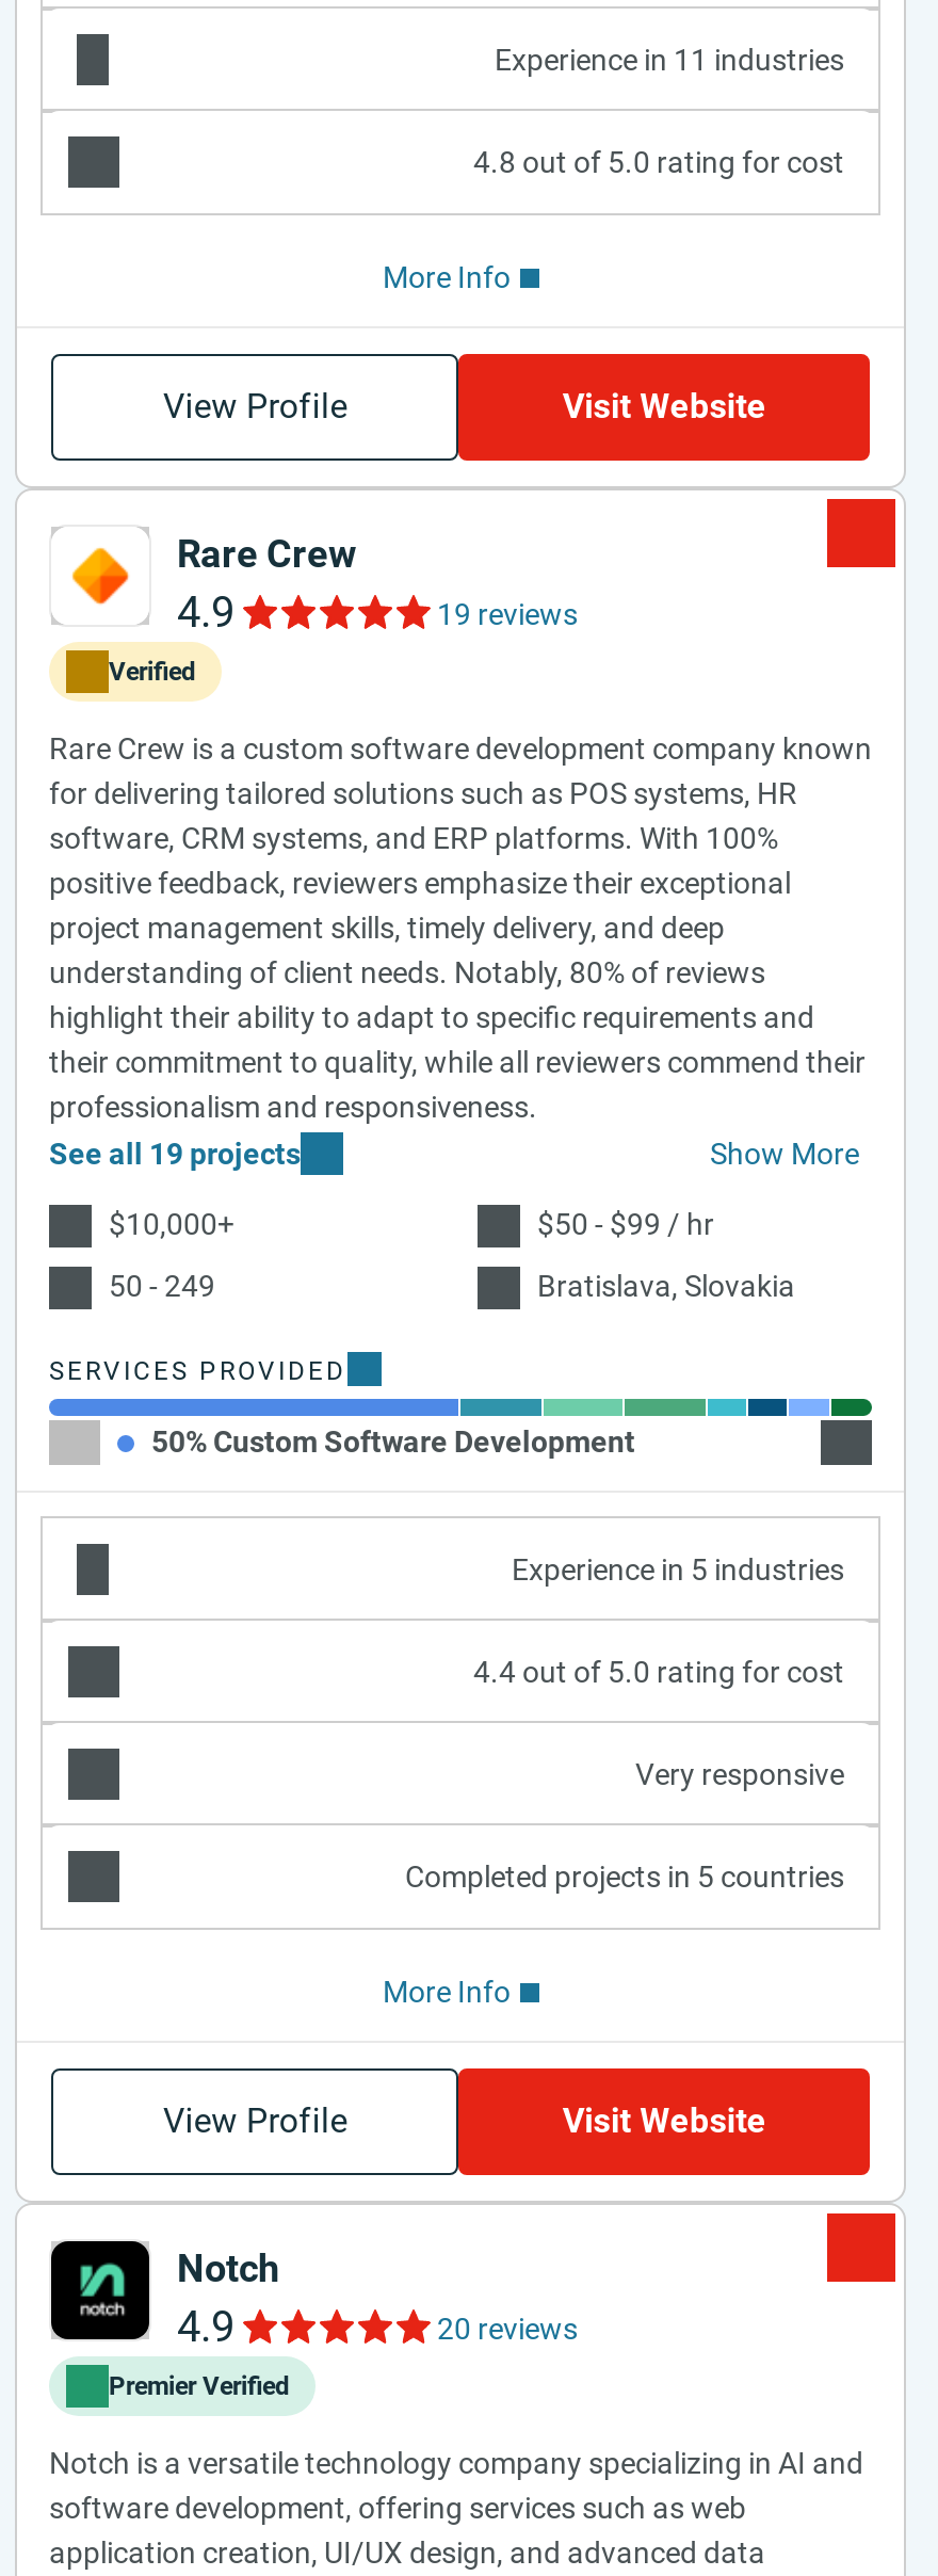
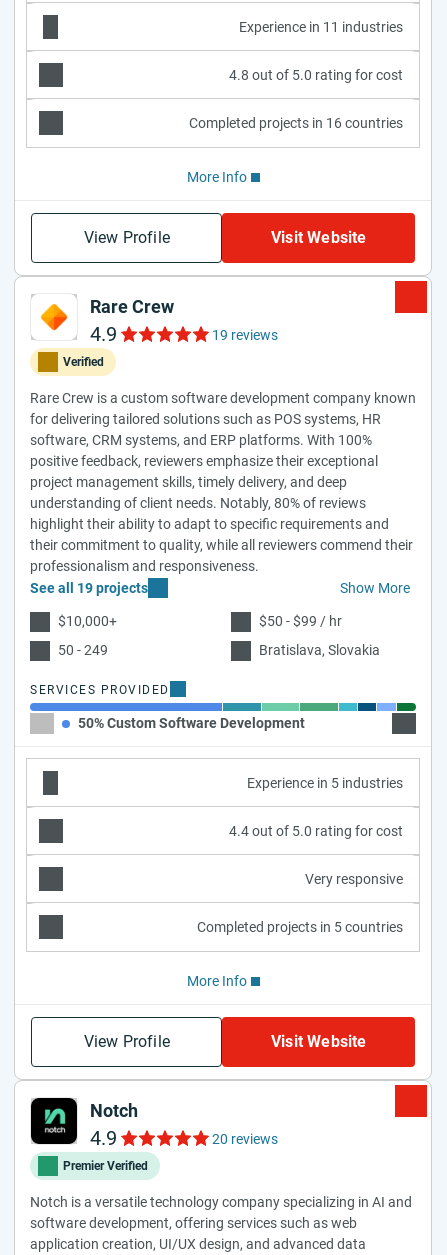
+ Completed projects in 16 countries
